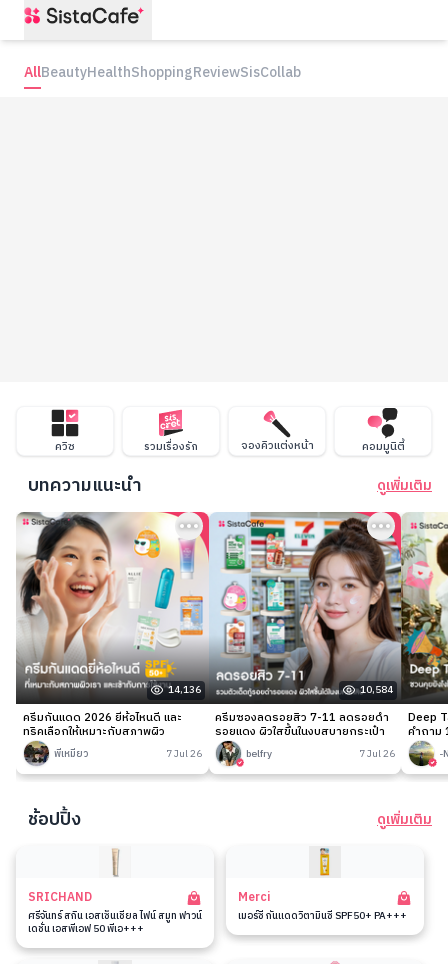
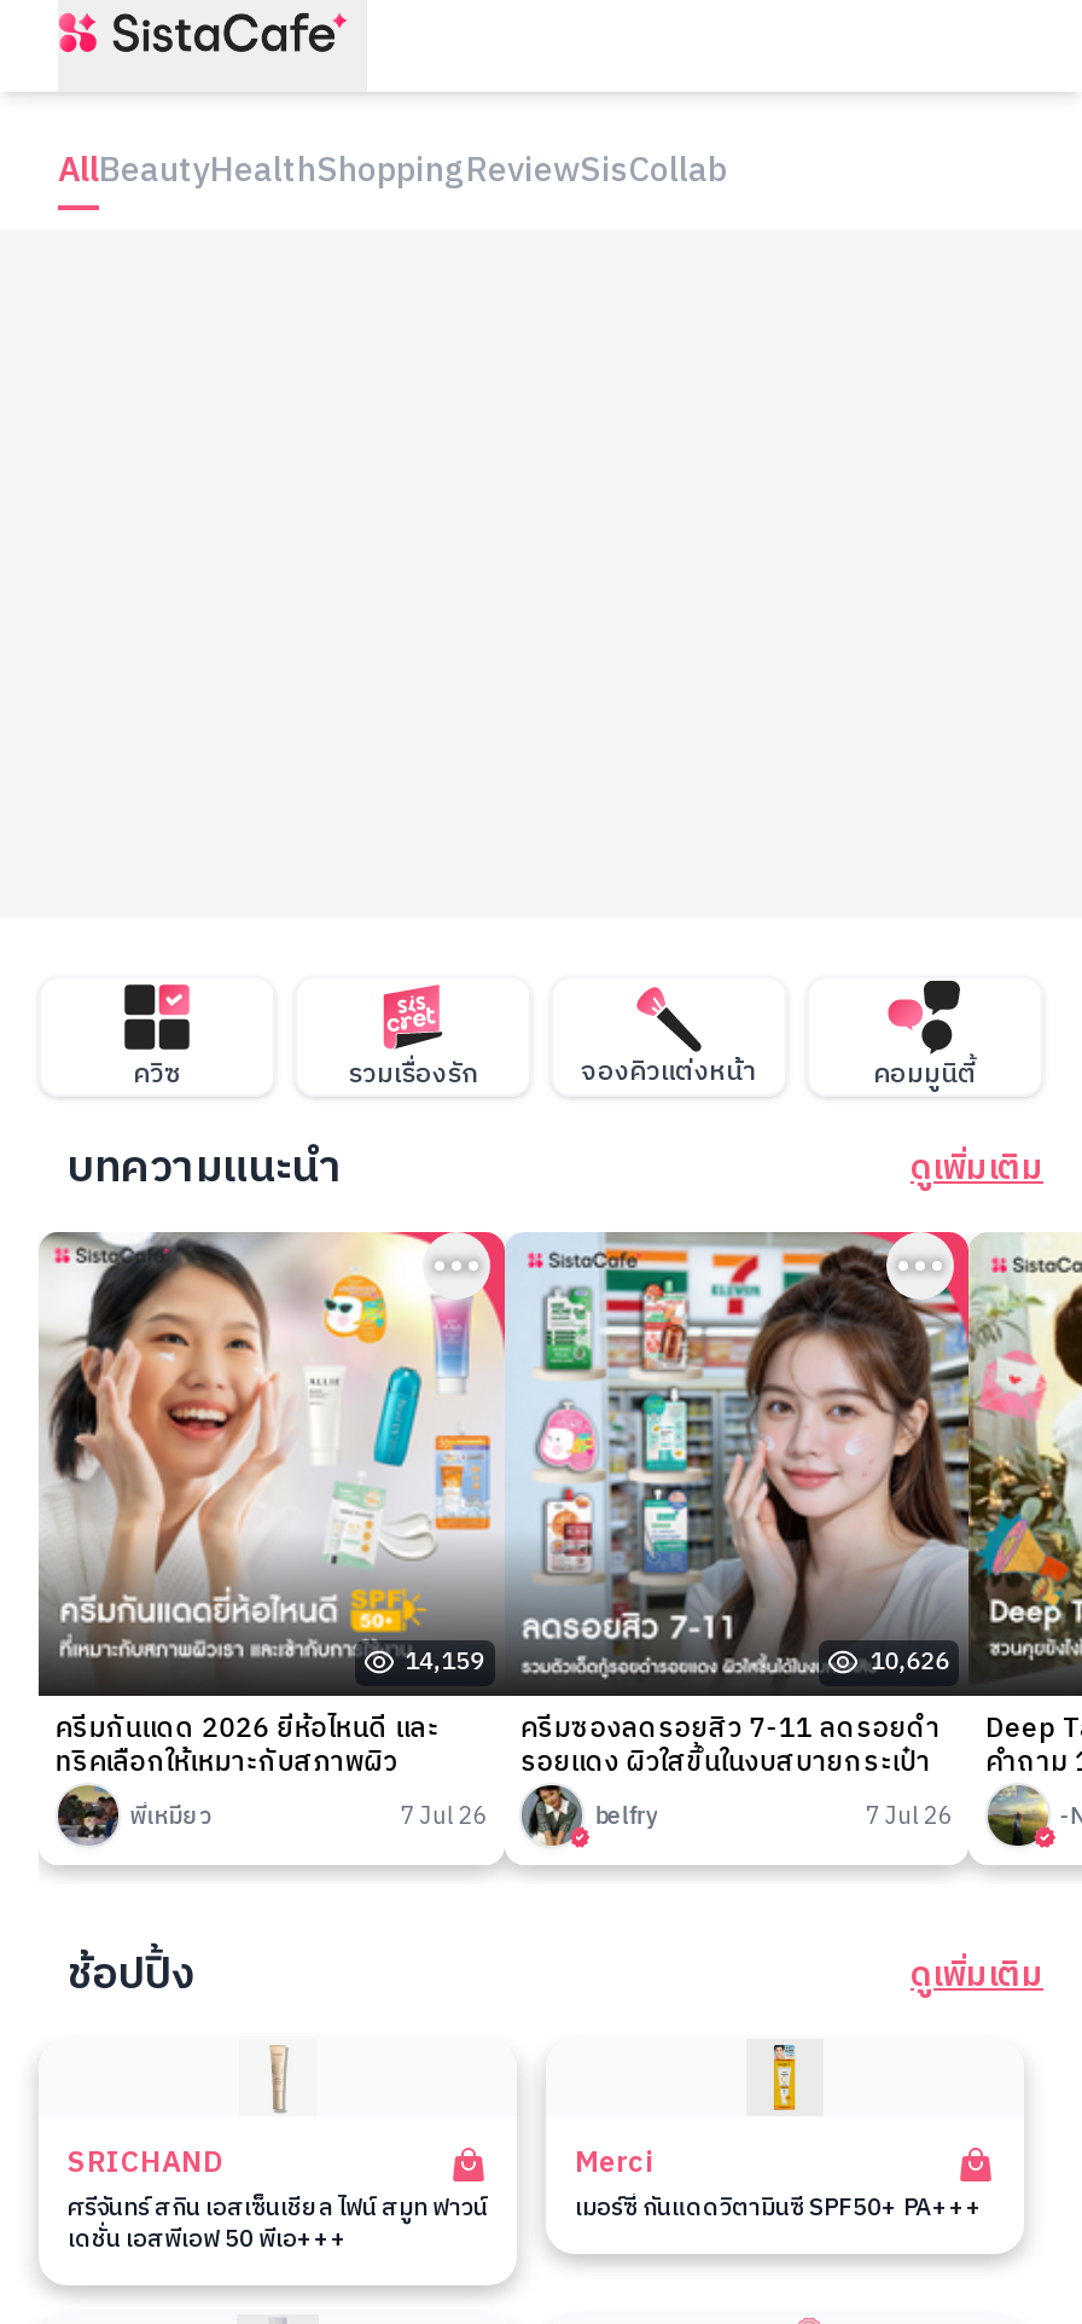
- 14,136
+ 14,159

- 10,584
+ 10,626
